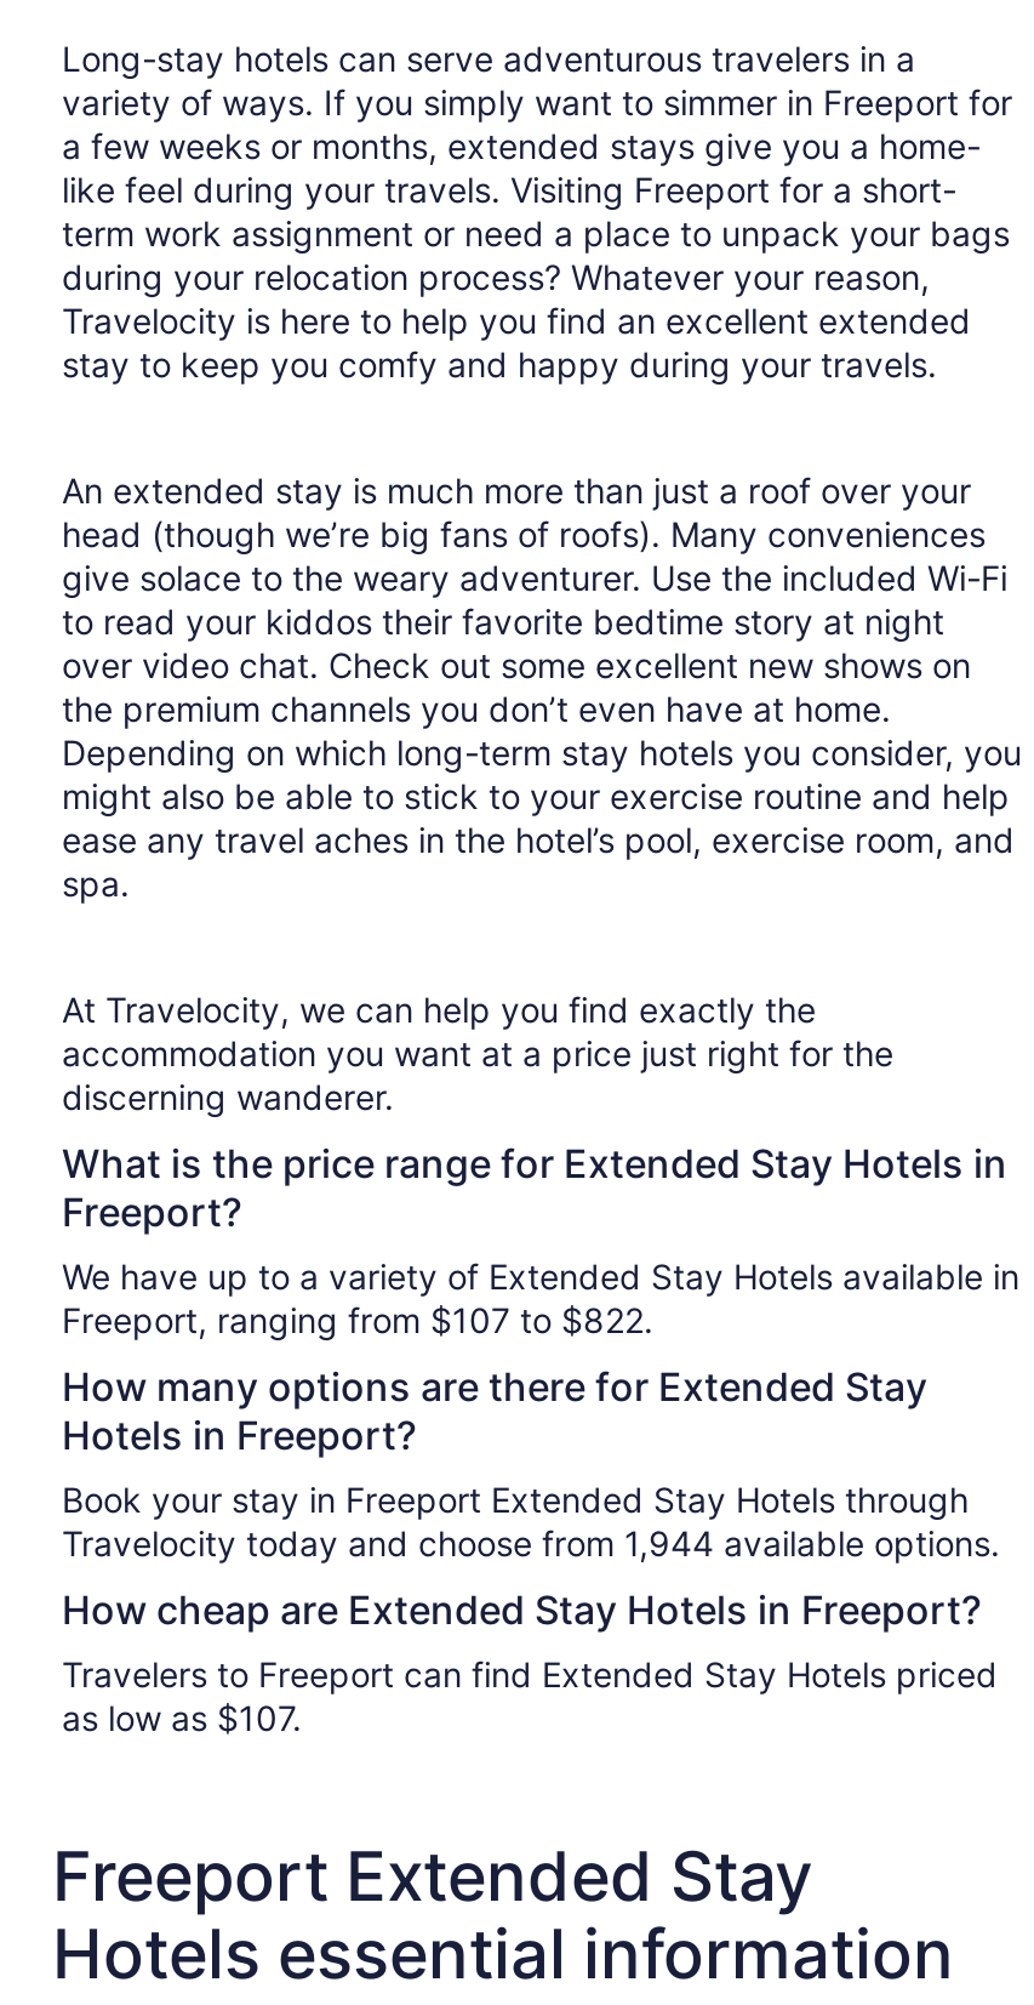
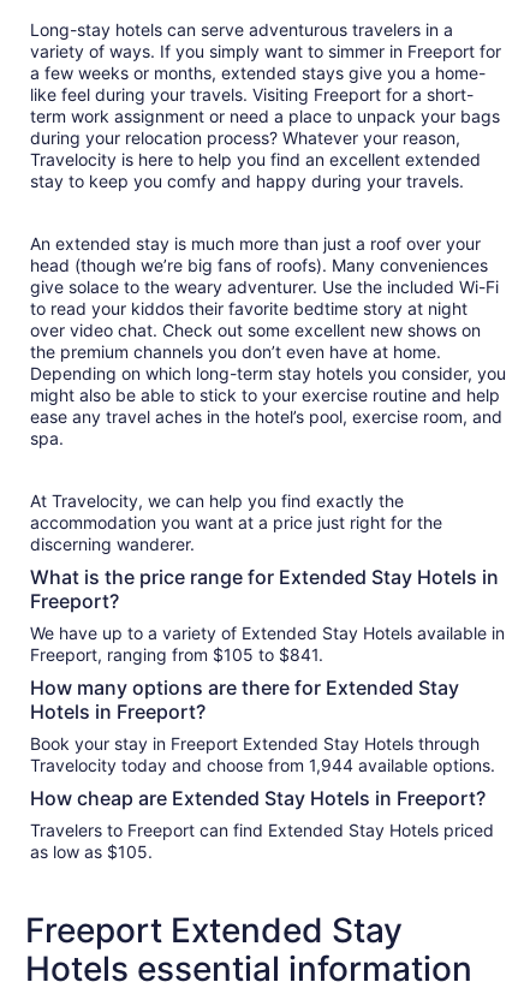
- Freeport, ranging from $107 to $822.
+ Freeport, ranging from $105 to $841.

- as low as $107.
+ as low as $105.
